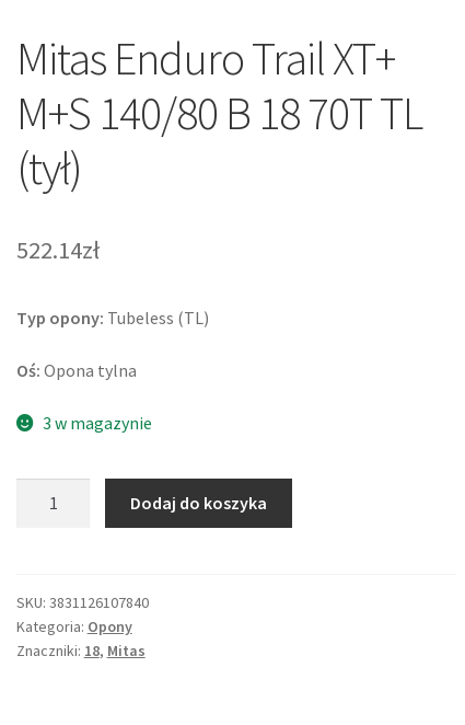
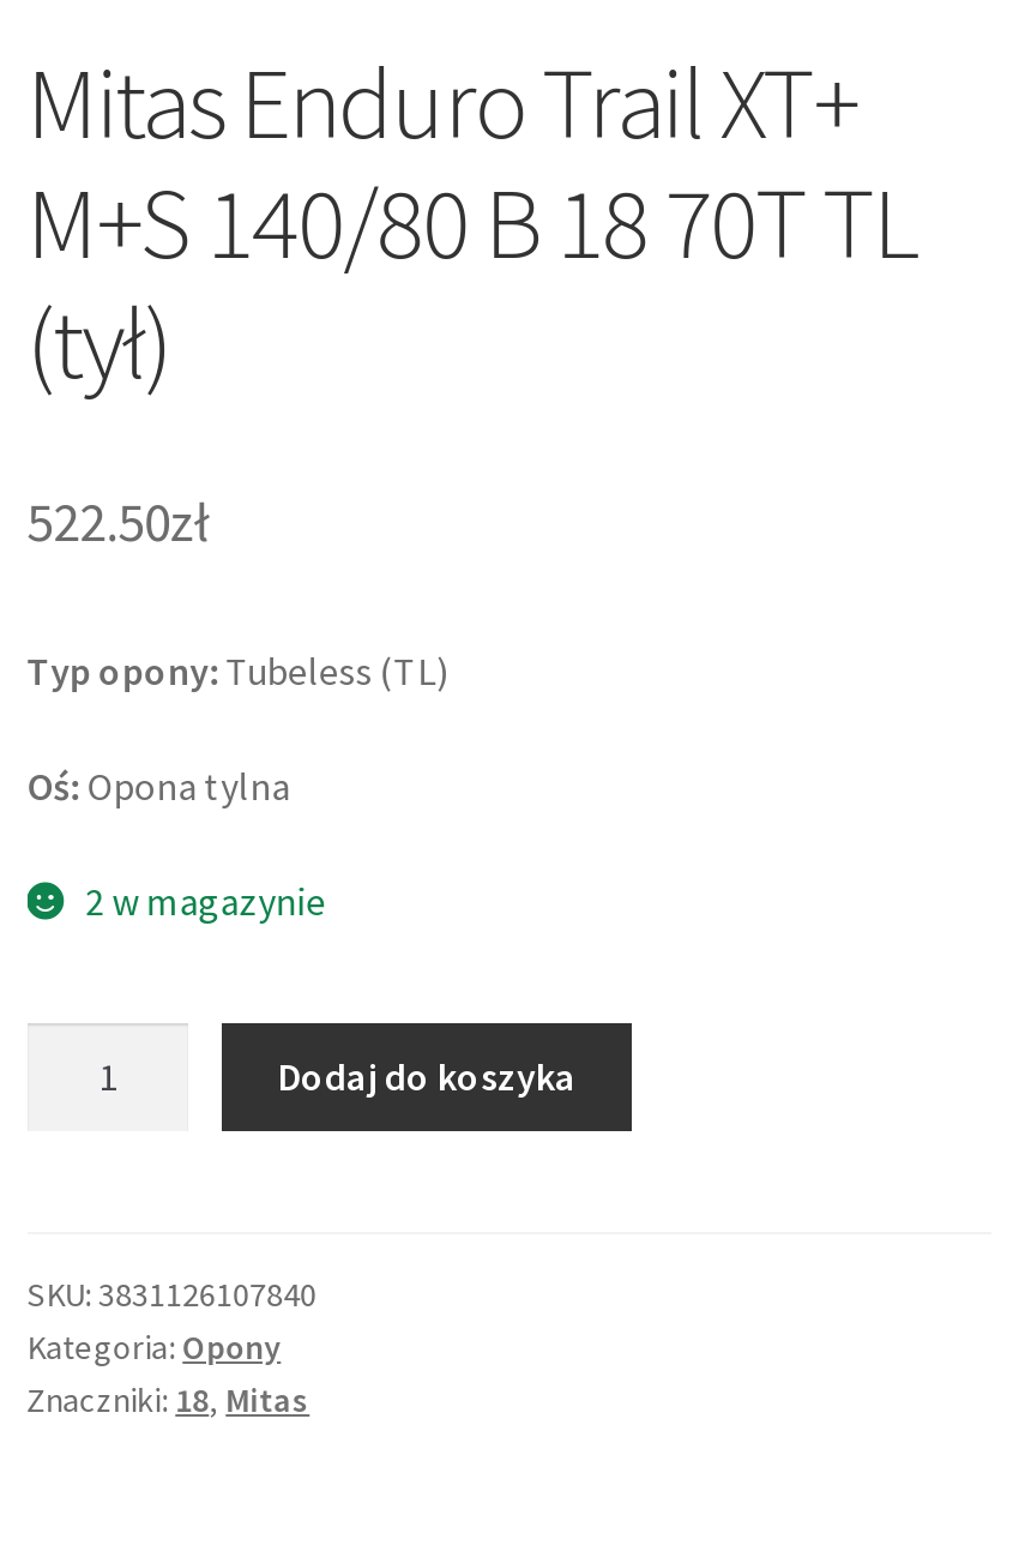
- 522.14zł
+ 522.50zł

- 3 w magazynie
+ 2 w magazynie
